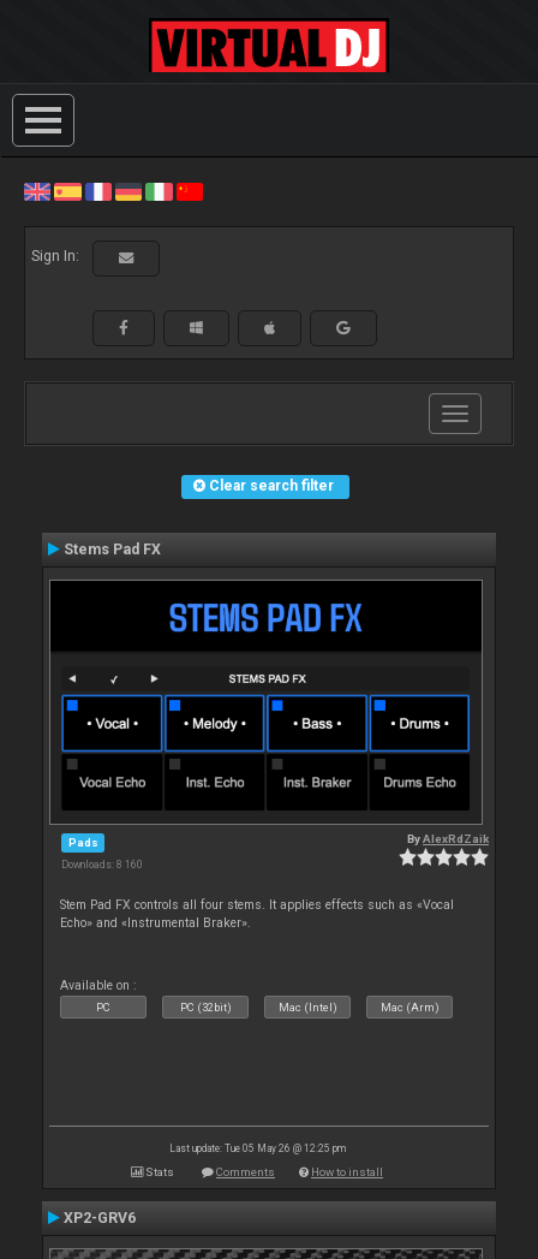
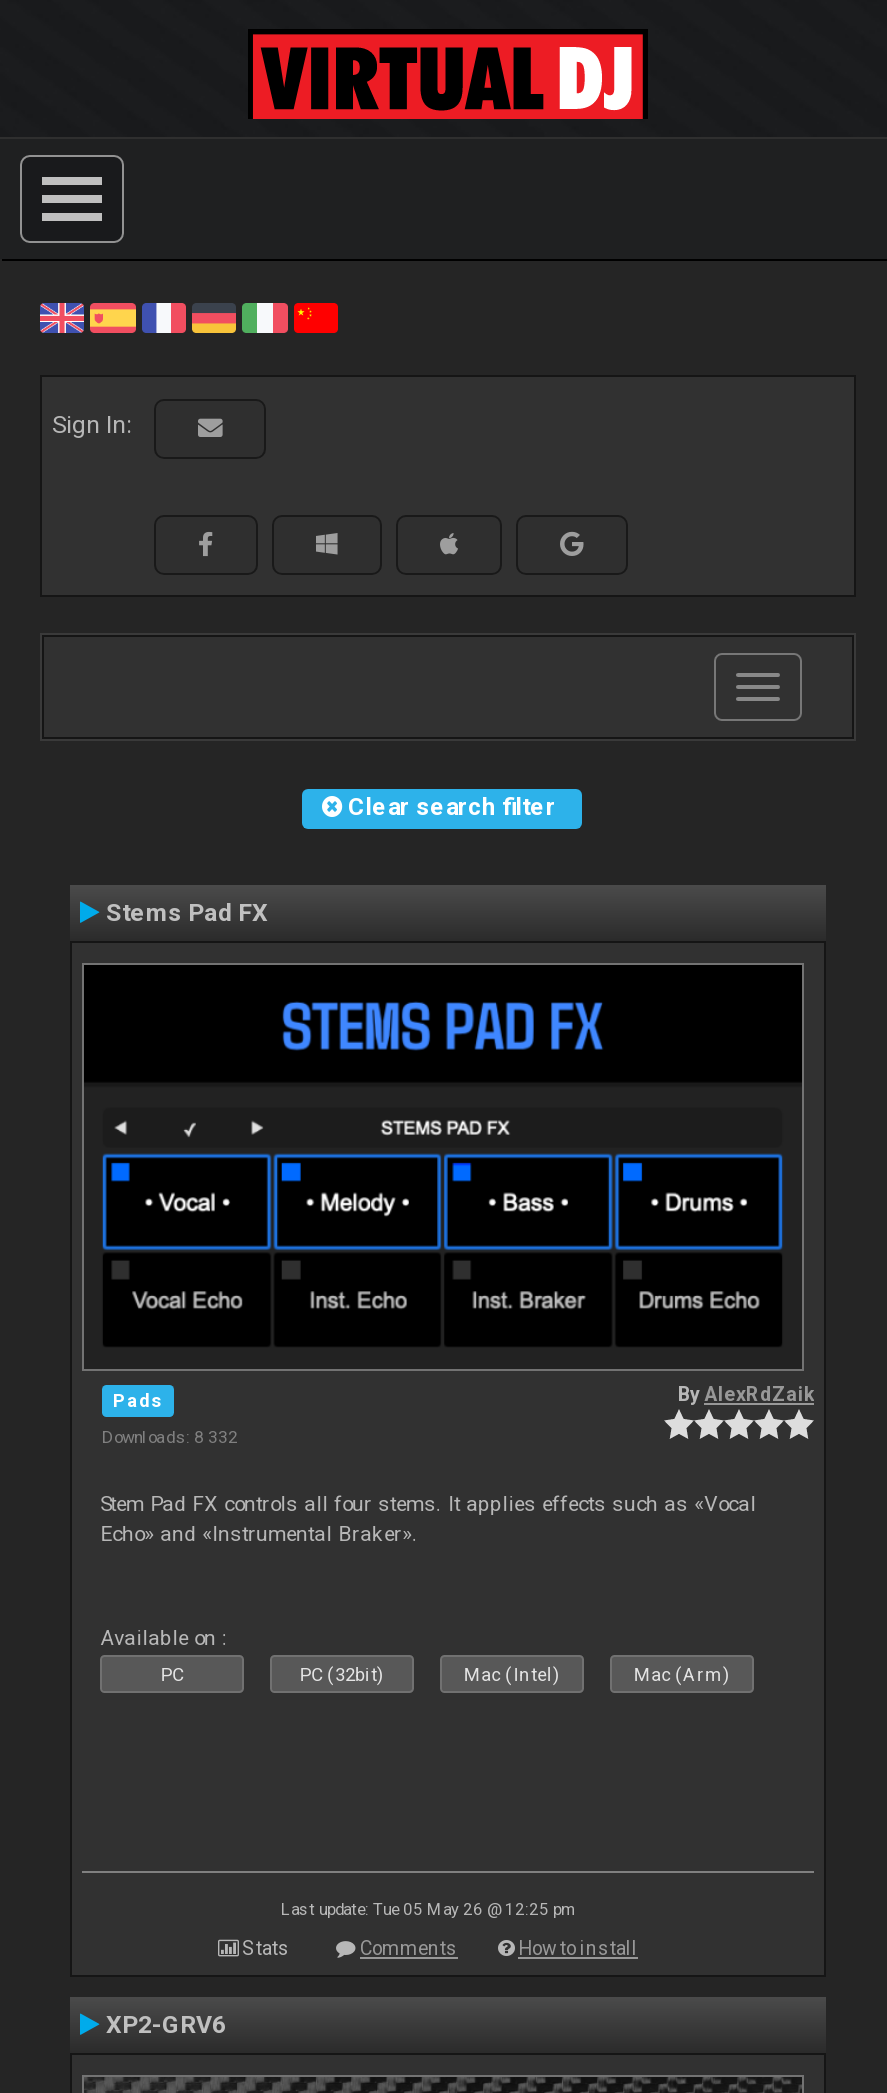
- Downloads: 8 160
+ Downloads: 8 332
